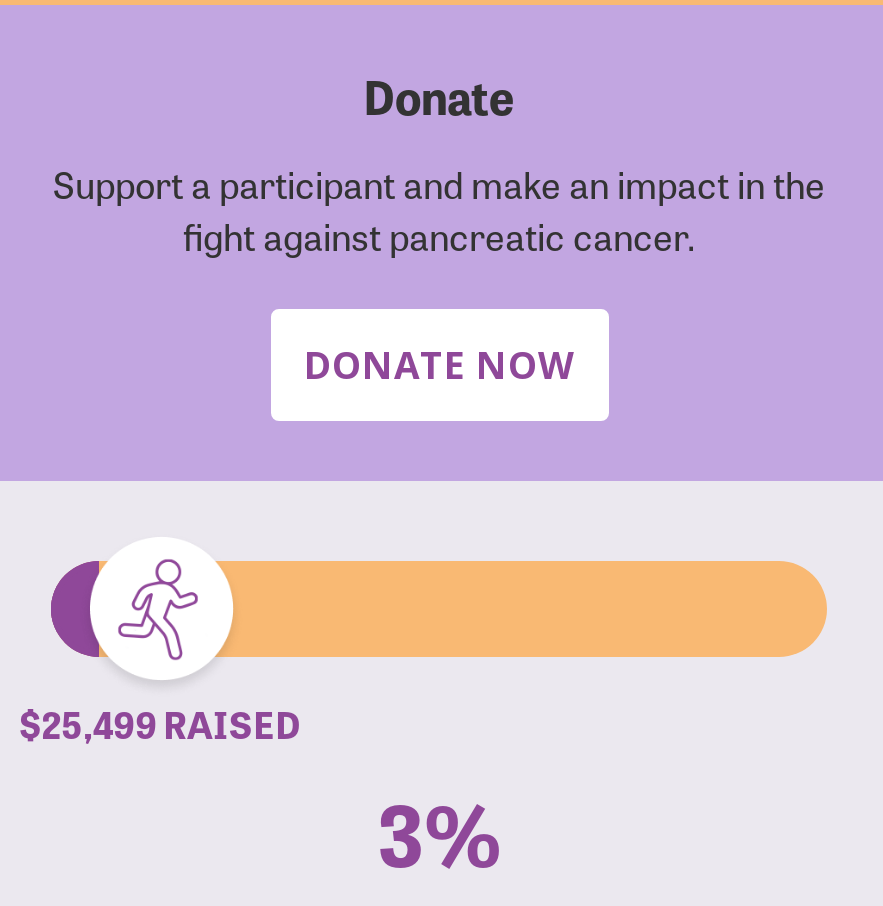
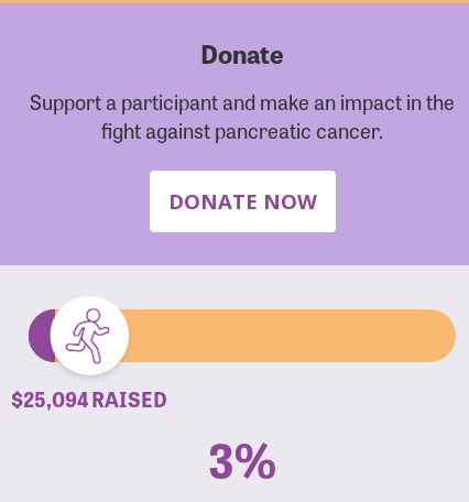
- $25,499 RAISED
+ $25,094 RAISED
